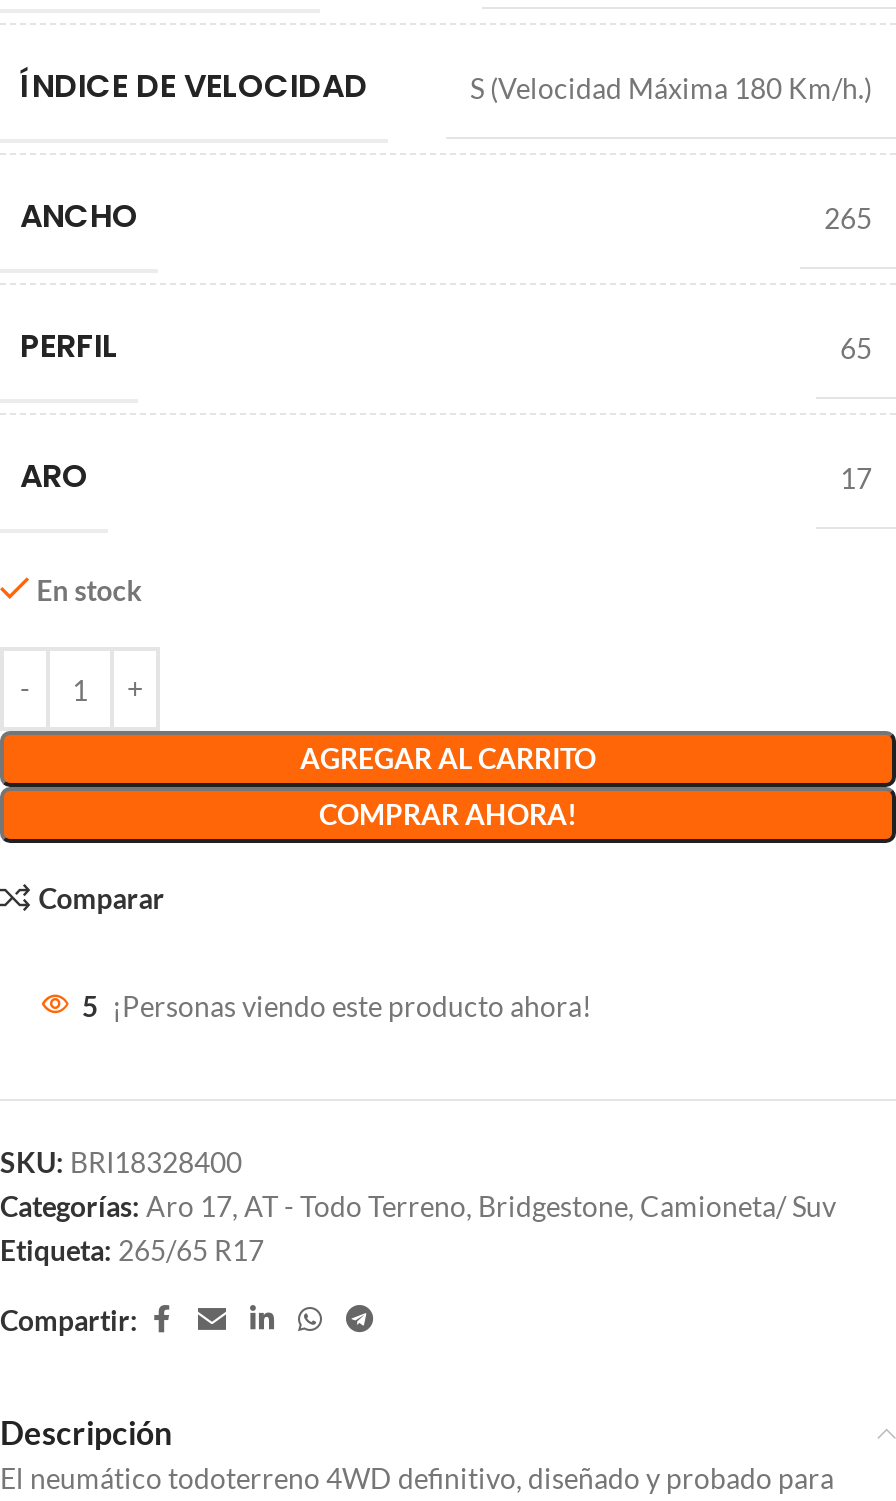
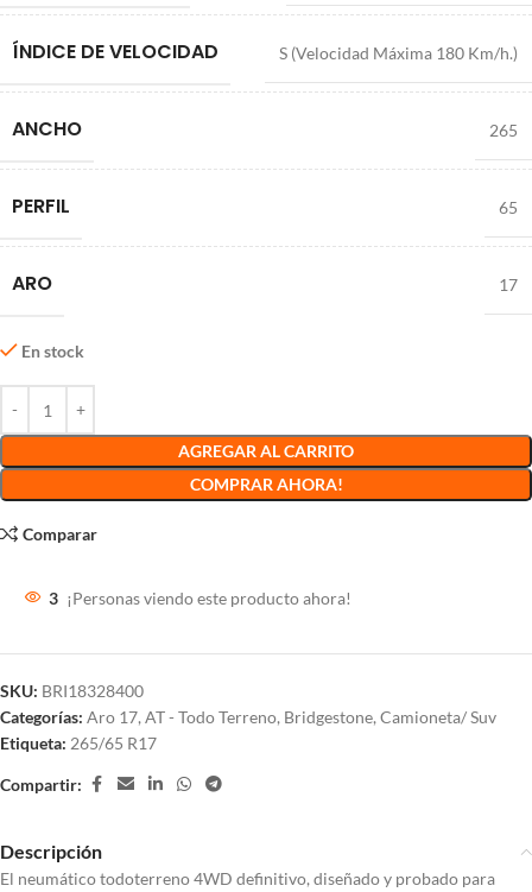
- 5 ¡Personas viendo este producto ahora!
+ 3 ¡Personas viendo este producto ahora!
